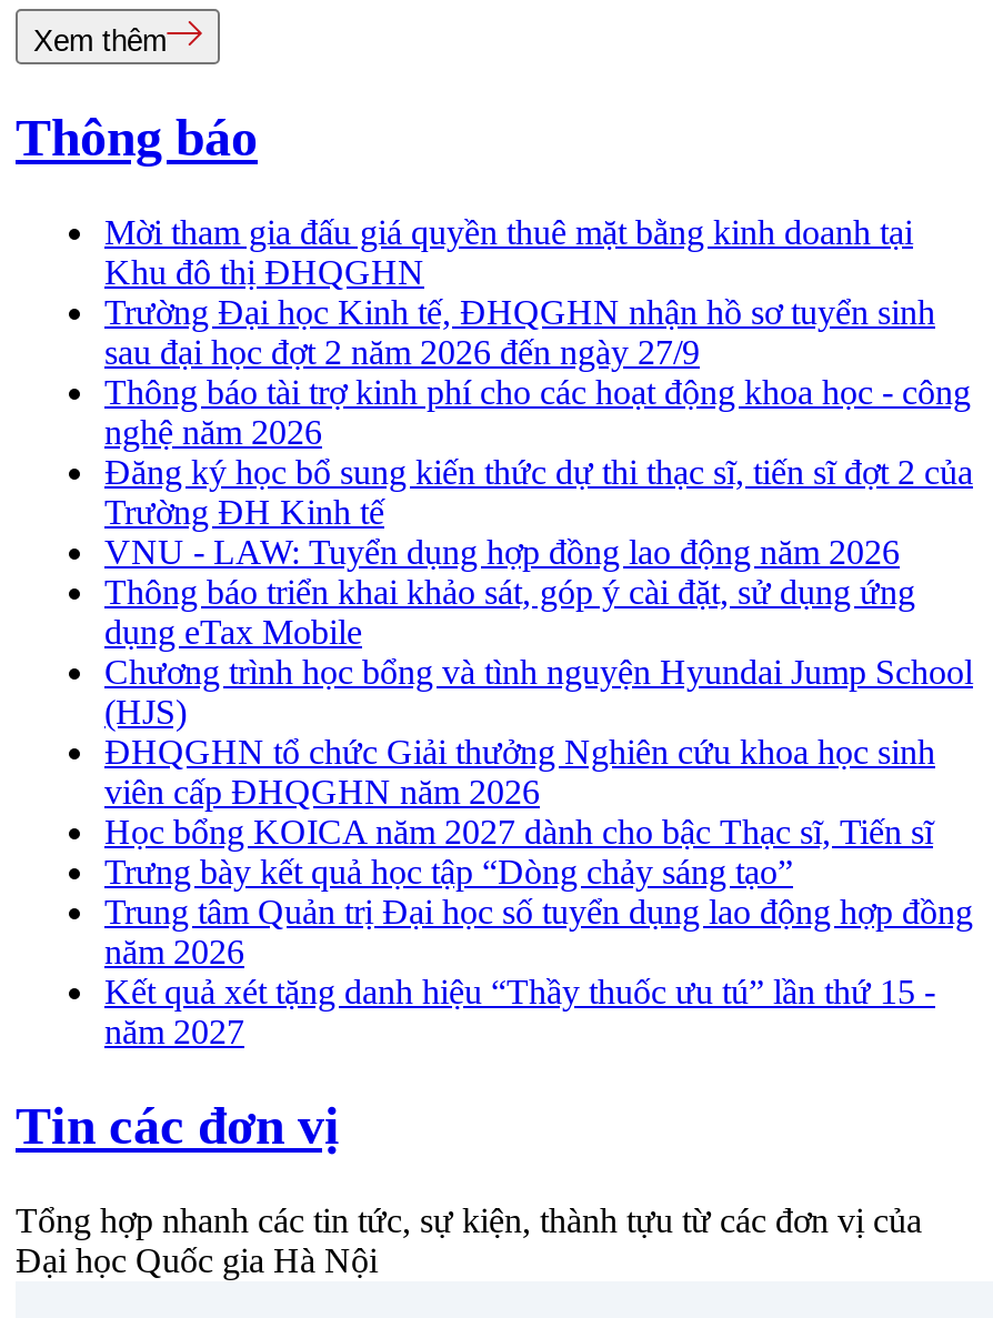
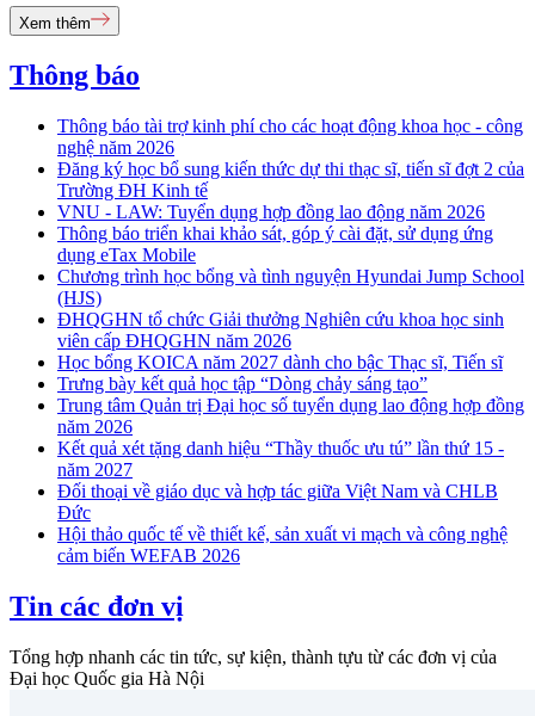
- Mời tham gia đấu giá quyền thuê mặt bằng kinh doanh tại
- Khu đô thị ĐHQGHN
- Trường Đại học Kinh tế, ĐHQGHN nhận hồ sơ tuyển sinh
- sau đại học đợt 2 năm 2026 đến ngày 27/9

moved up: Thông báo tài trợ kinh phí cho các hoạt động khoa học - công | nghệ năm 2026 | Đăng ký học bổ sung kiến thức dự thi thạc sĩ, tiến sĩ đợt 2 của | ... | Kết quả xét tặng danh hiệu “Thầy thuốc ưu tú” lần thứ 15 - | năm 2027

+ Đối thoại về giáo dục và hợp tác giữa Việt Nam và CHLB
+ Đức
+ Hội thảo quốc tế về thiết kế, sản xuất vi mạch và công nghệ
+ cảm biến WEFAB 2026
